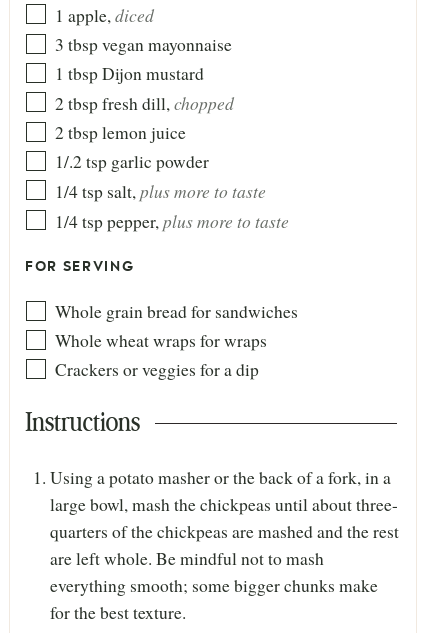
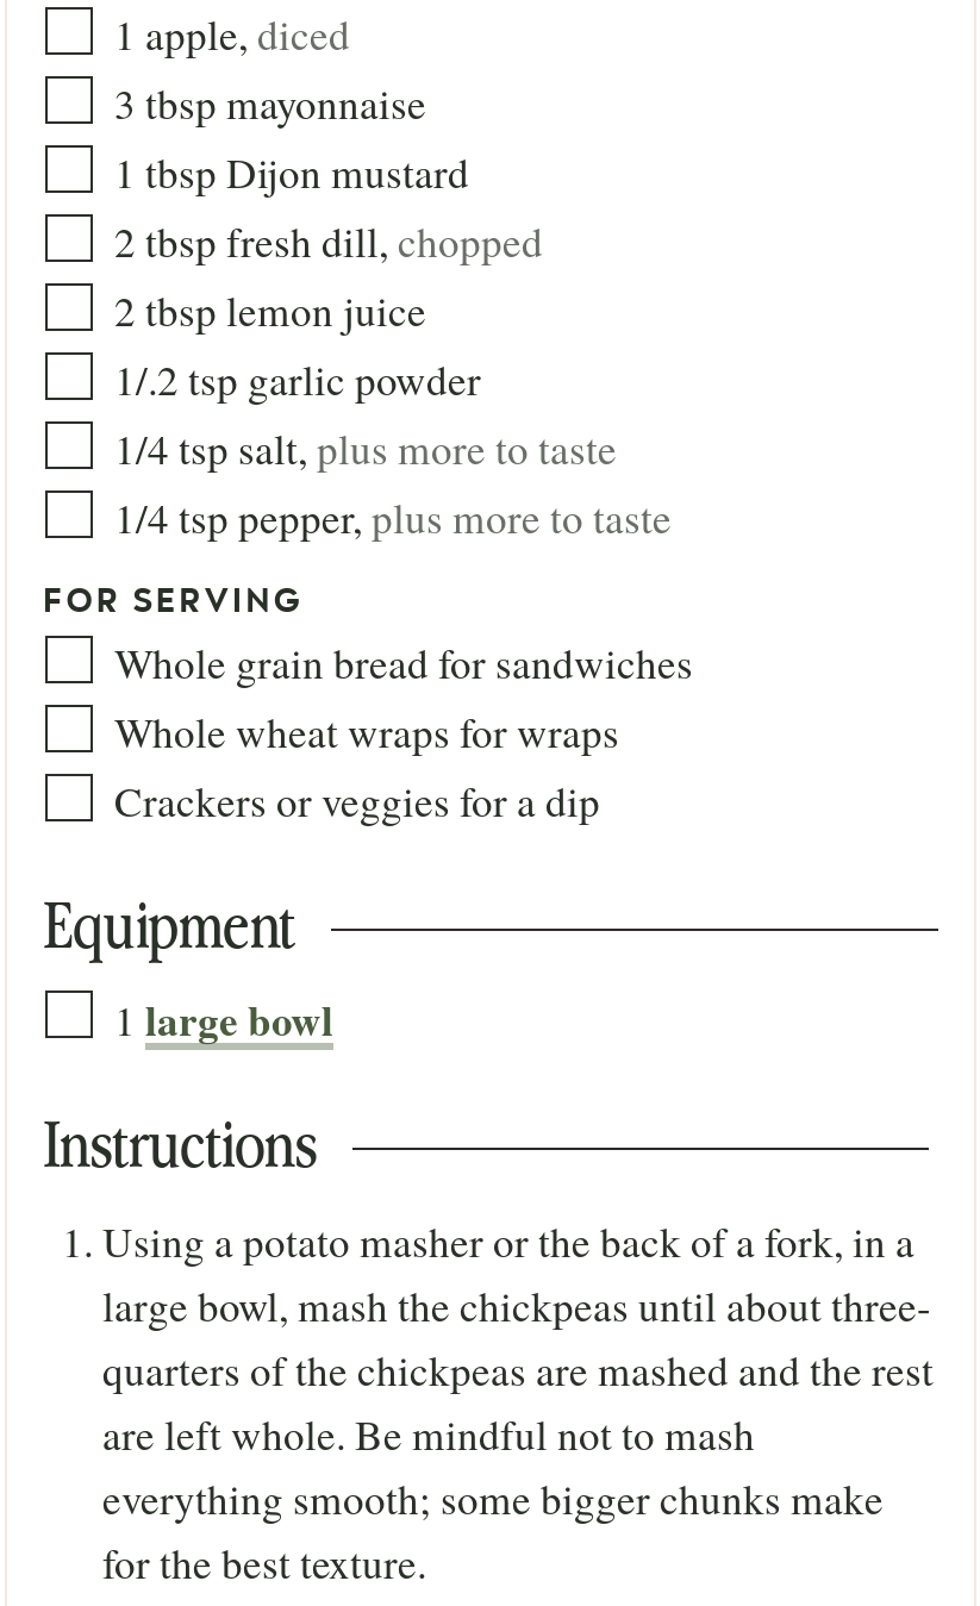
- 3 tbsp vegan mayonnaise
+ 3 tbsp mayonnaise

moved up: Whole grain bread for sandwiches | Whole wheat wraps for wraps | Crackers or veggies for a dip

+ Equipment
+ 1 large bowl
